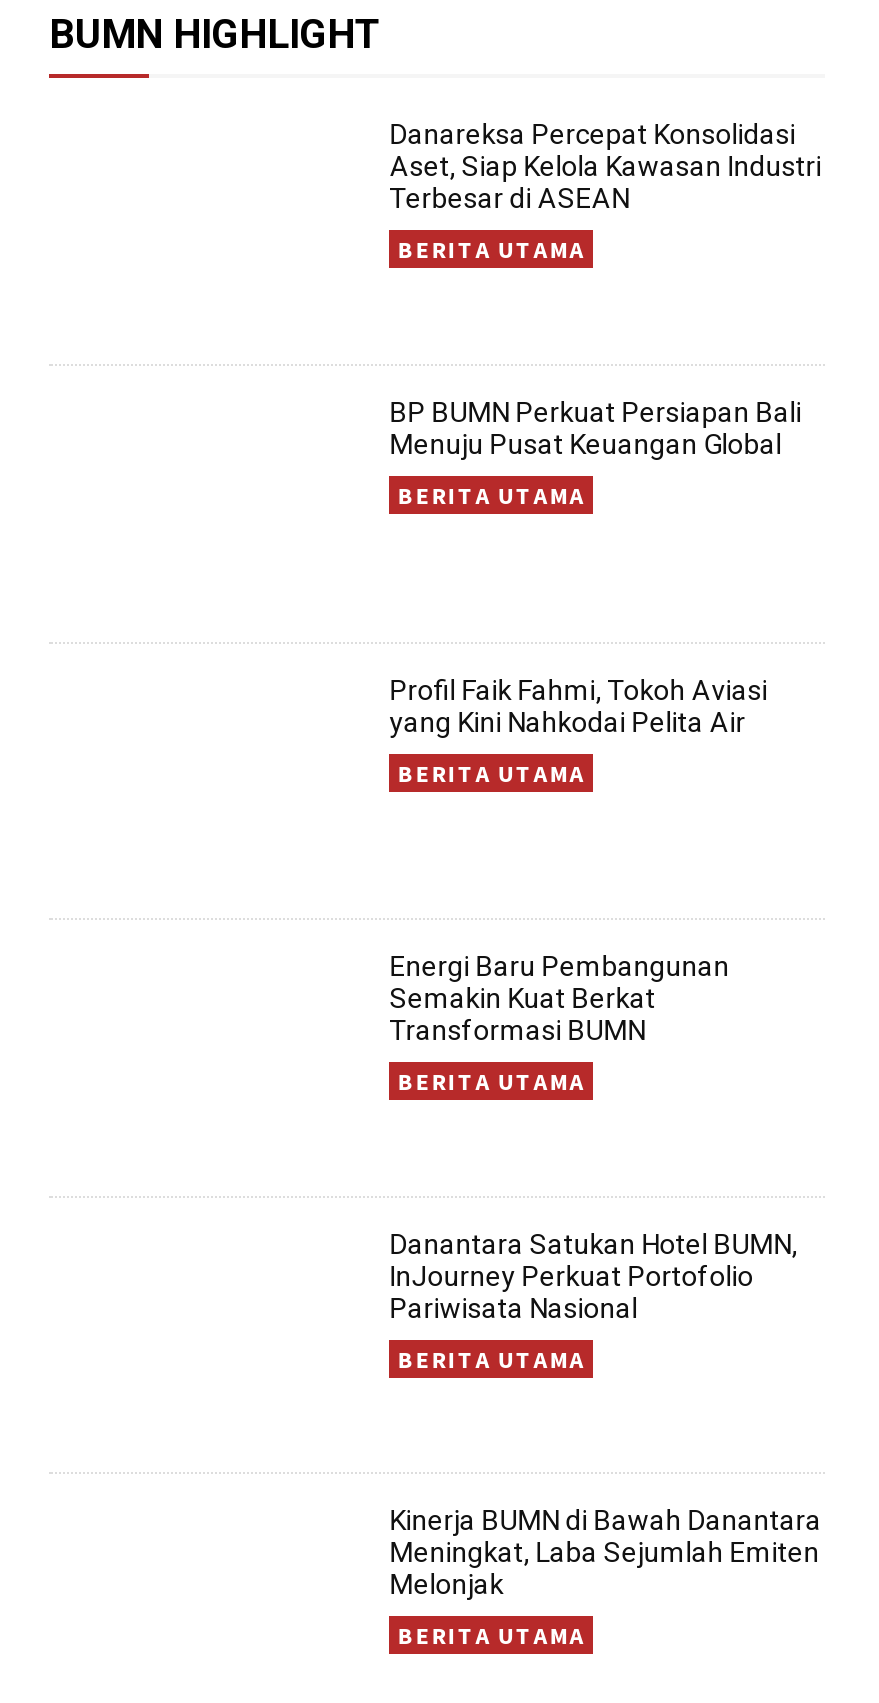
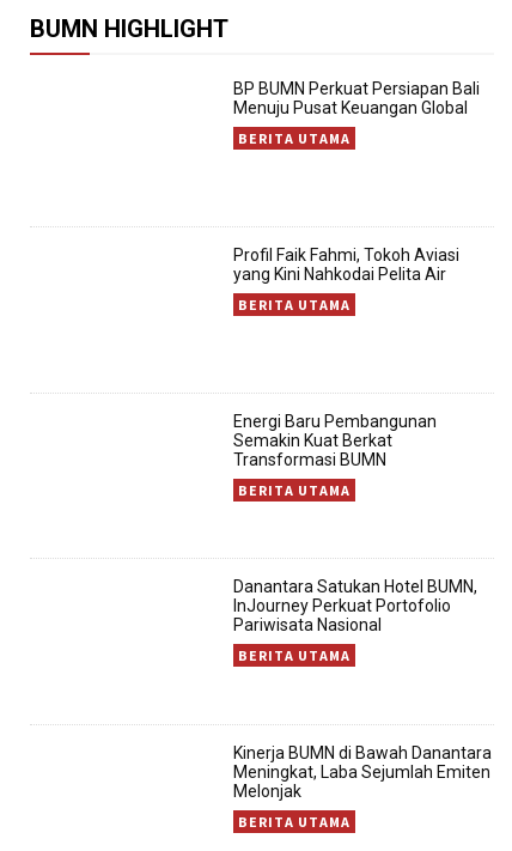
- Danareksa Percepat Konsolidasi
- Aset, Siap Kelola Kawasan Industri
- Terbesar di ASEAN
- BERITA UTAMA
